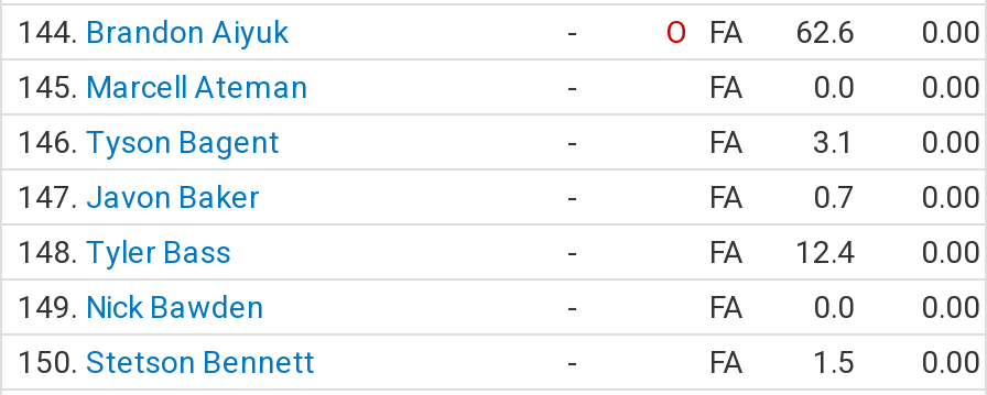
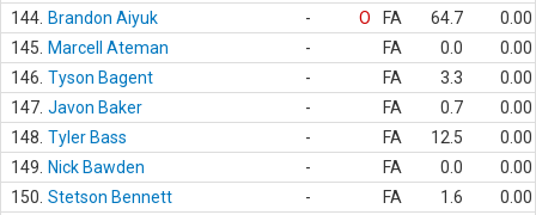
- O FA 62.6 0.00
+ O FA 64.7 0.00

- FA 3.1 0.00
+ FA 3.3 0.00

- FA 12.4 0.00
+ FA 12.5 0.00

- FA 1.5 0.00
+ FA 1.6 0.00
